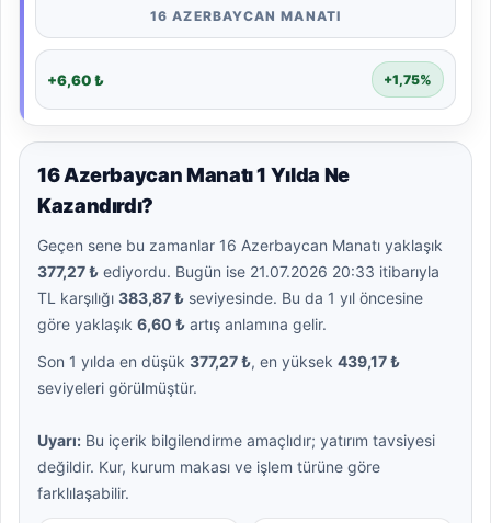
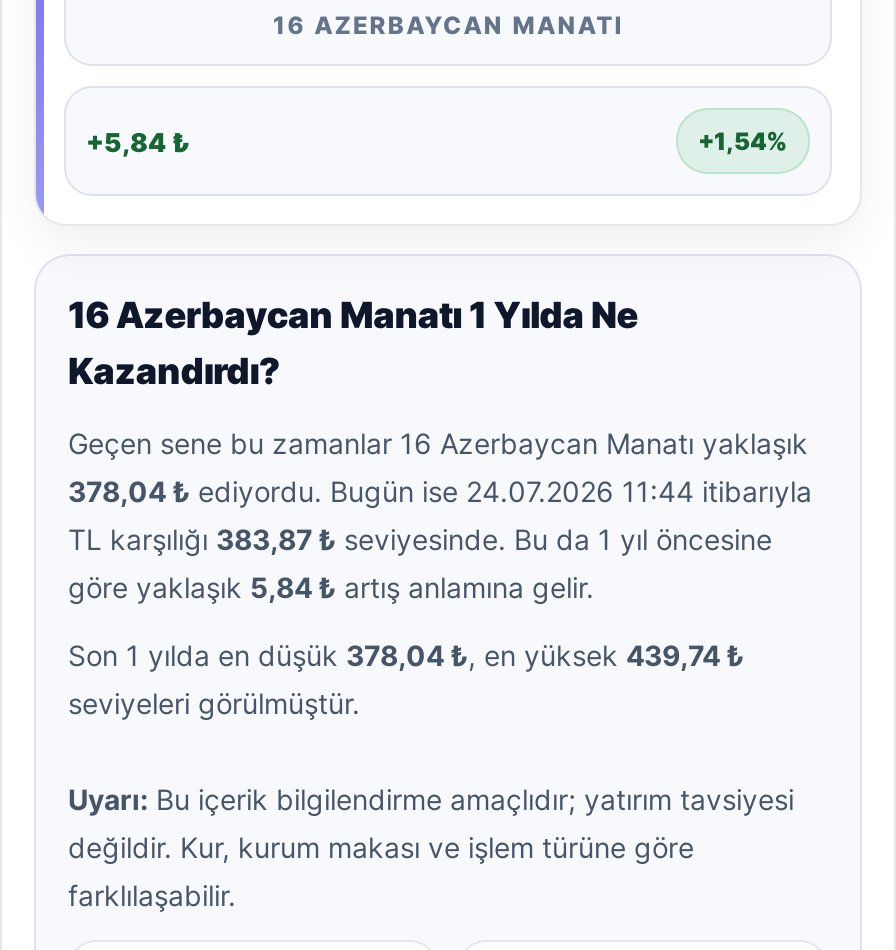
- +6,60 ₺
+ +5,84 ₺

- +1,75%
+ +1,54%

- 377,27 ₺ ediyordu. Bugün ise 21.07.2026 20:33 itibarıyla
+ 378,04 ₺ ediyordu. Bugün ise 24.07.2026 11:44 itibarıyla

- göre yaklaşık 6,60 ₺ artış anlamına gelir.
+ göre yaklaşık 5,84 ₺ artış anlamına gelir.

- Son 1 yılda en düşük 377,27 ₺, en yüksek 439,17 ₺
+ Son 1 yılda en düşük 378,04 ₺, en yüksek 439,74 ₺
